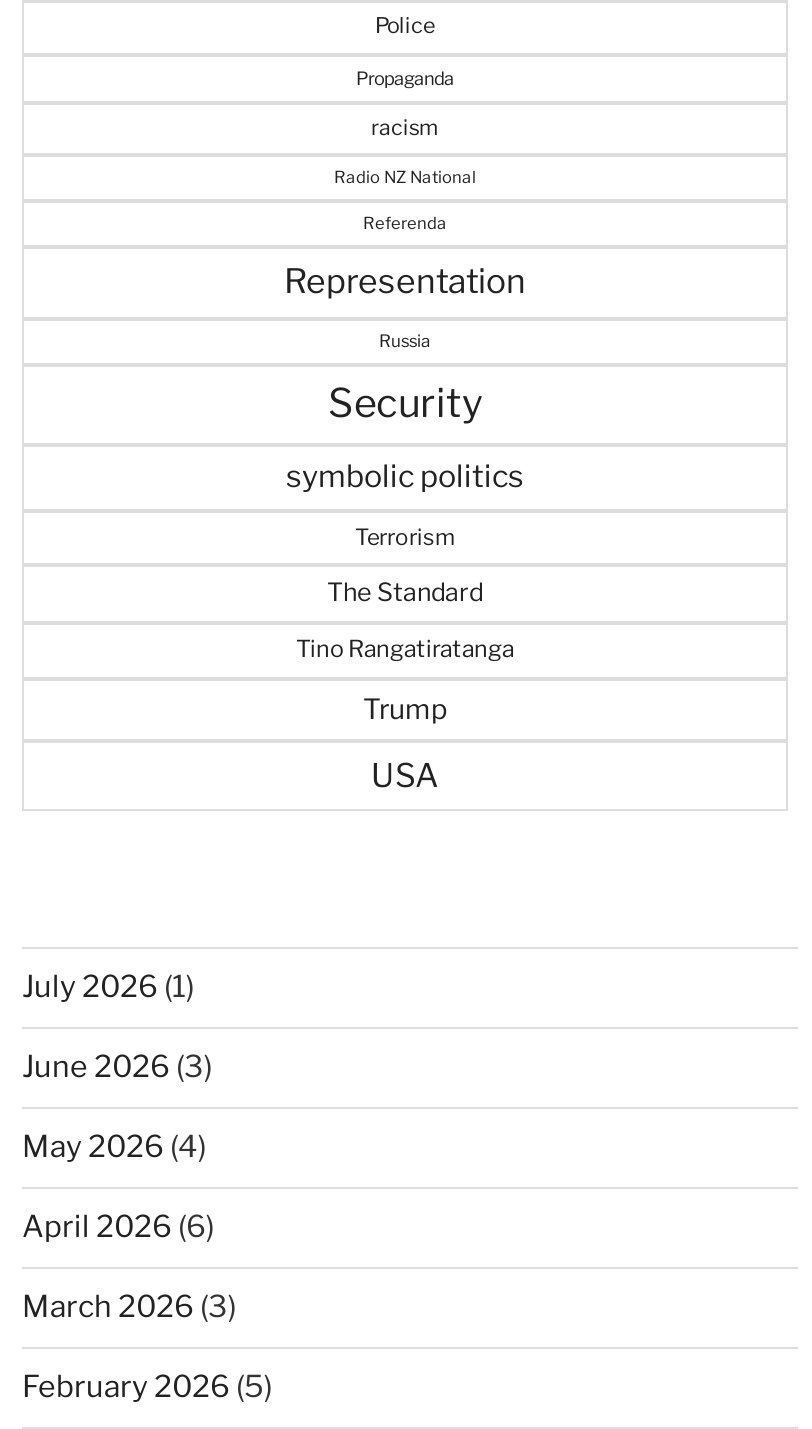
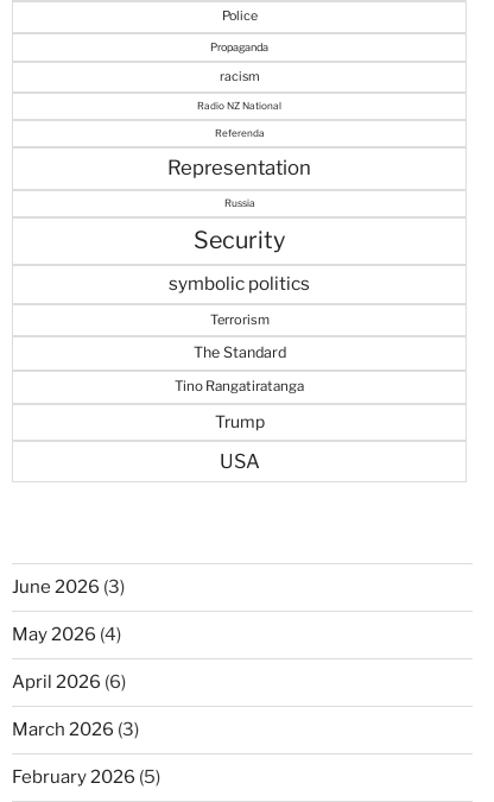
- July 2026 (1)
